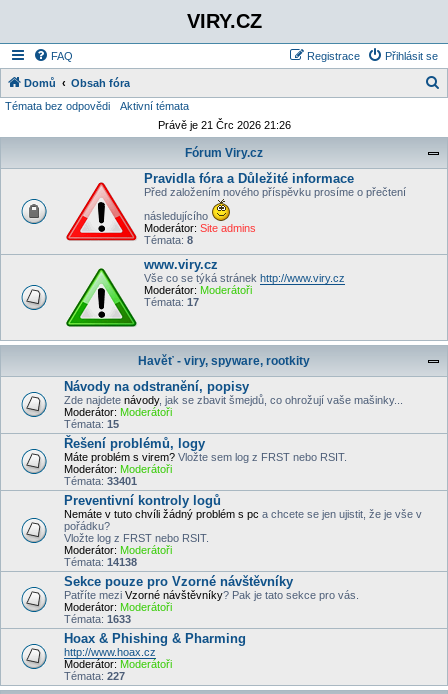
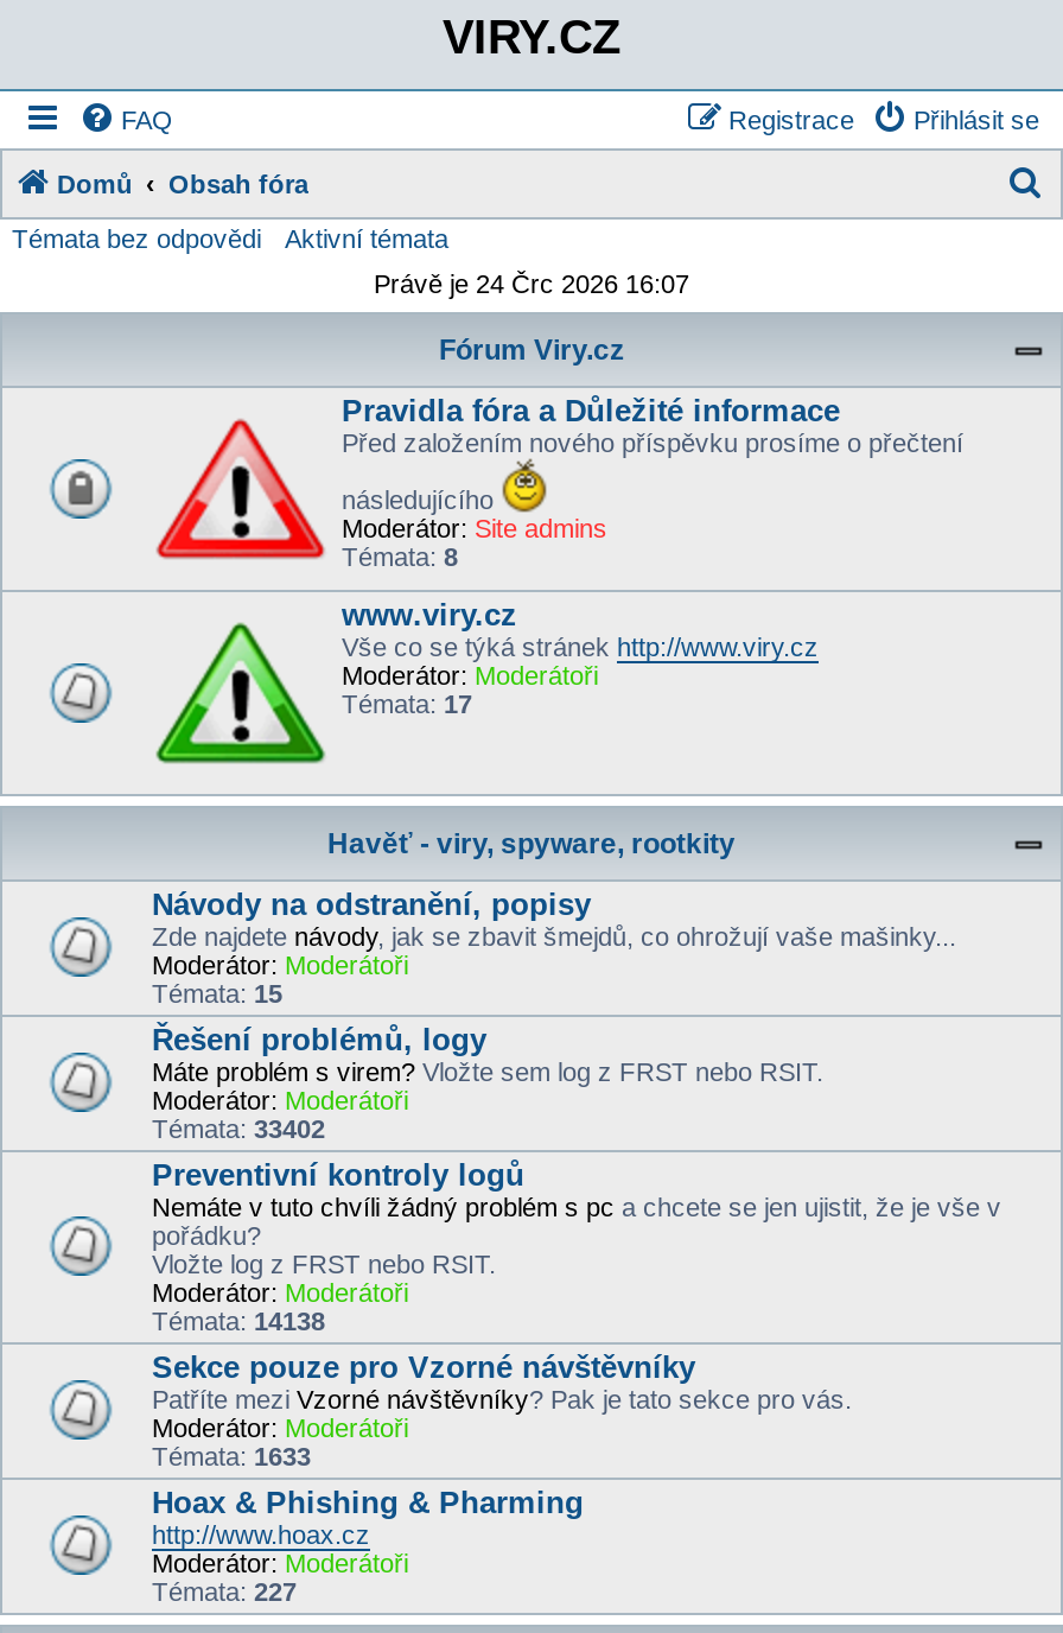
- Právě je 21 Črc 2026 21:26
+ Právě je 24 Črc 2026 16:07

- Témata: 33401
+ Témata: 33402
